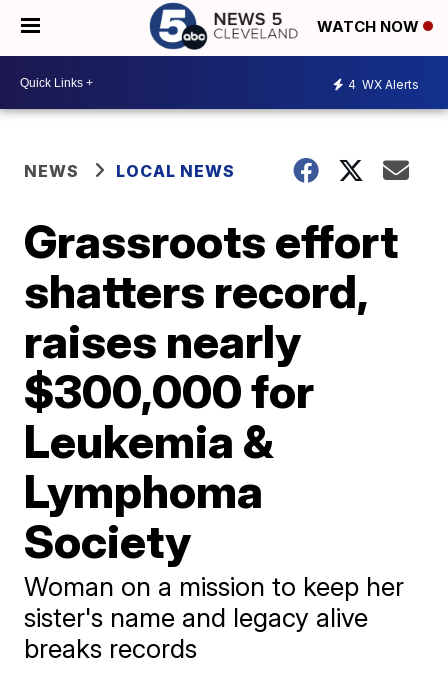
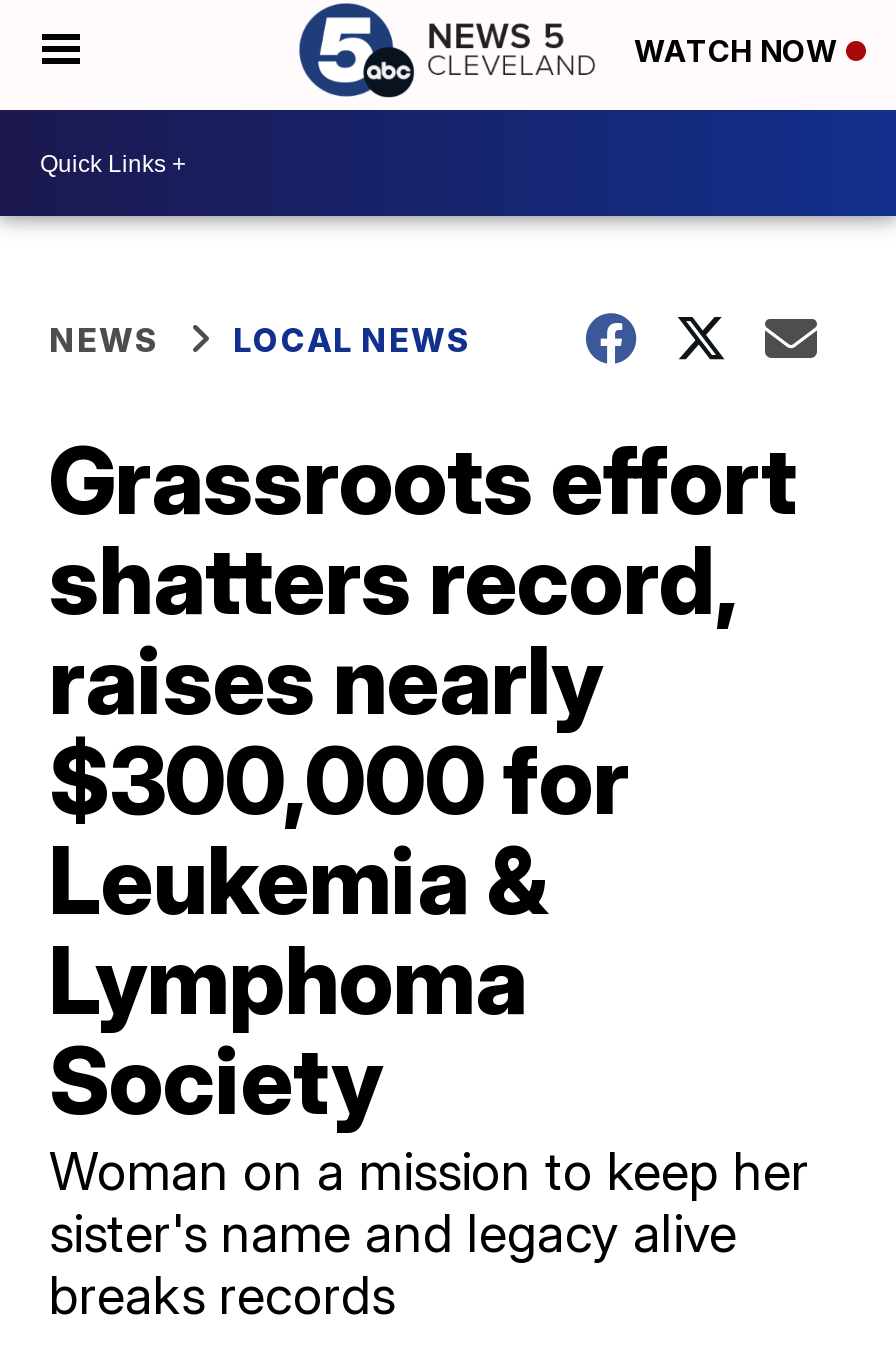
- 4 WX Alerts
